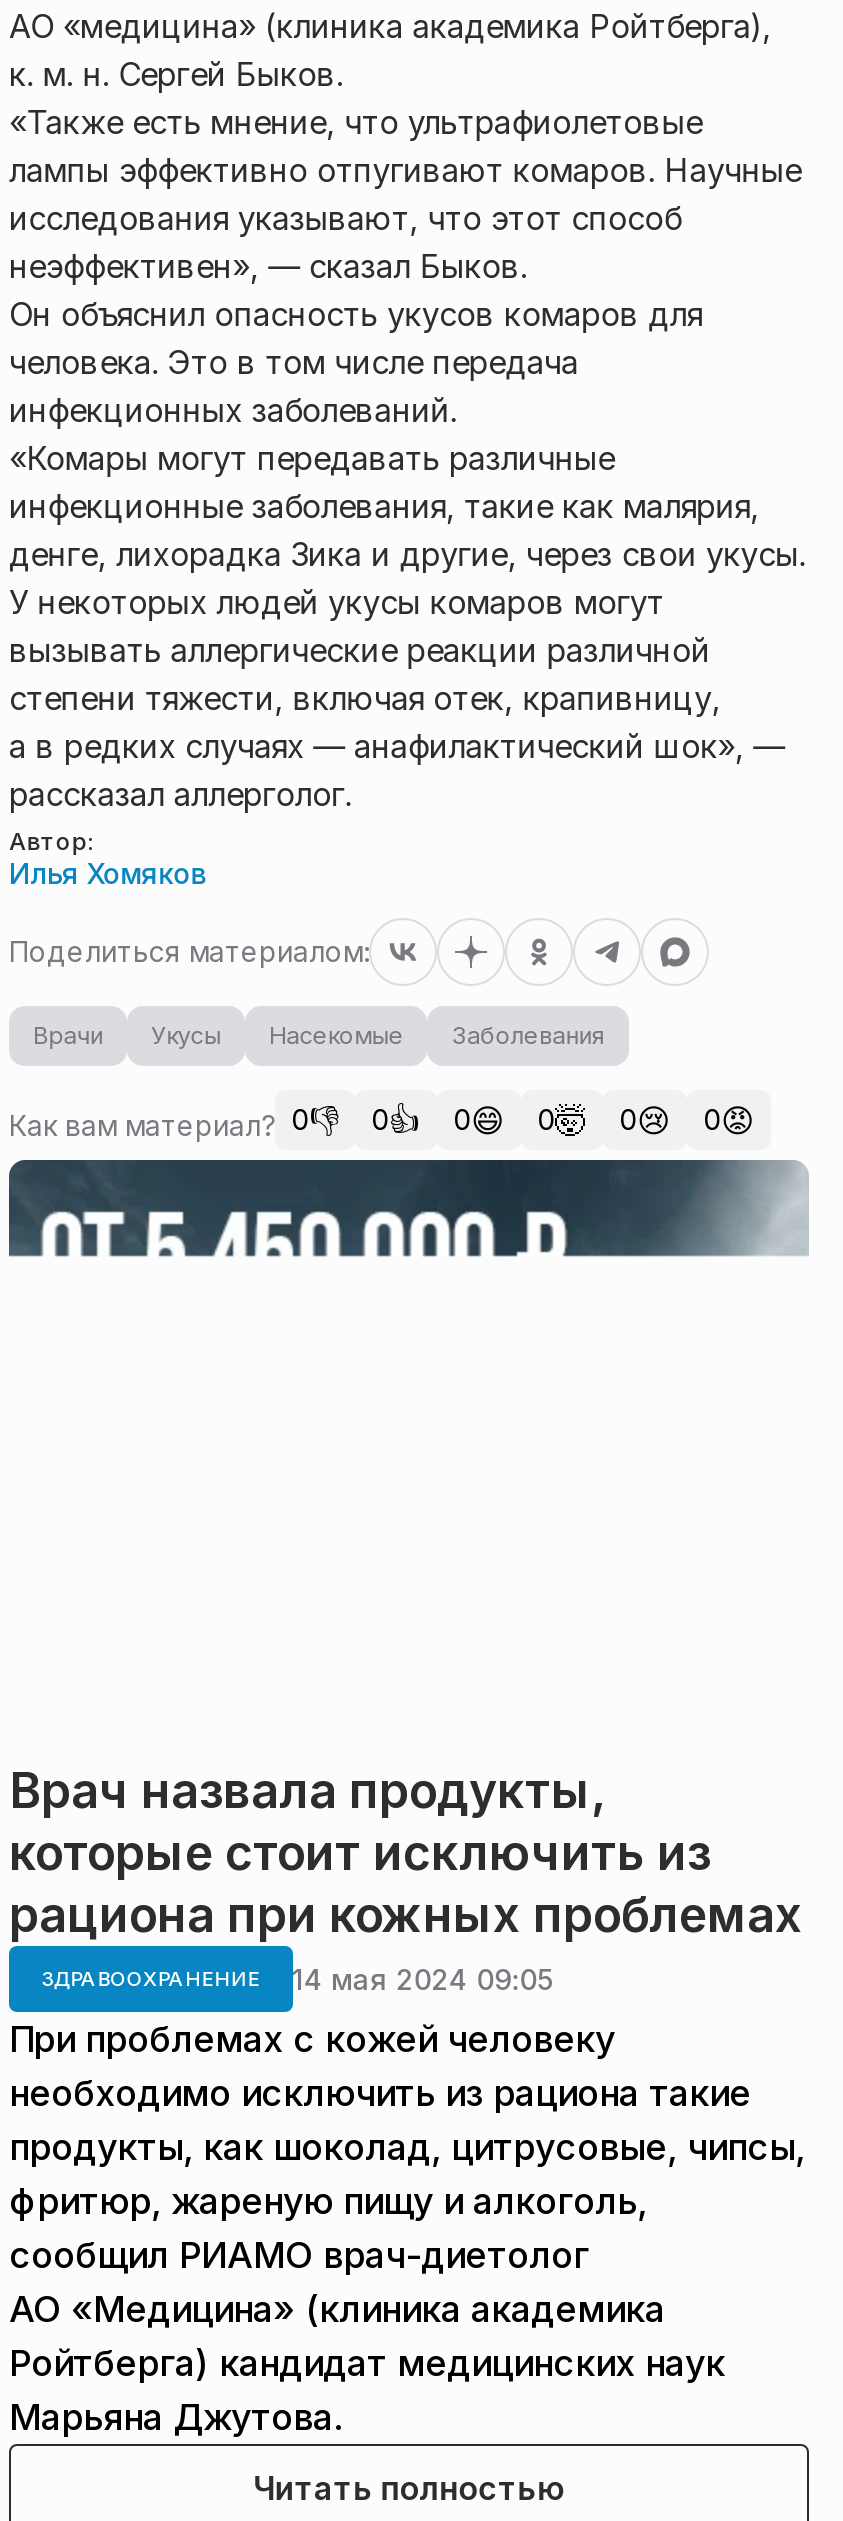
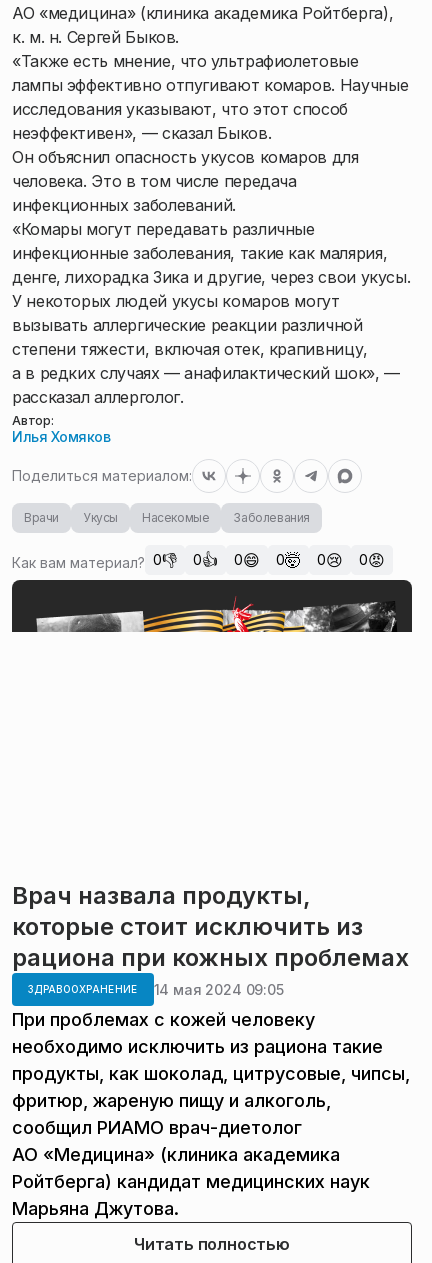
- [image]
+ [image]
